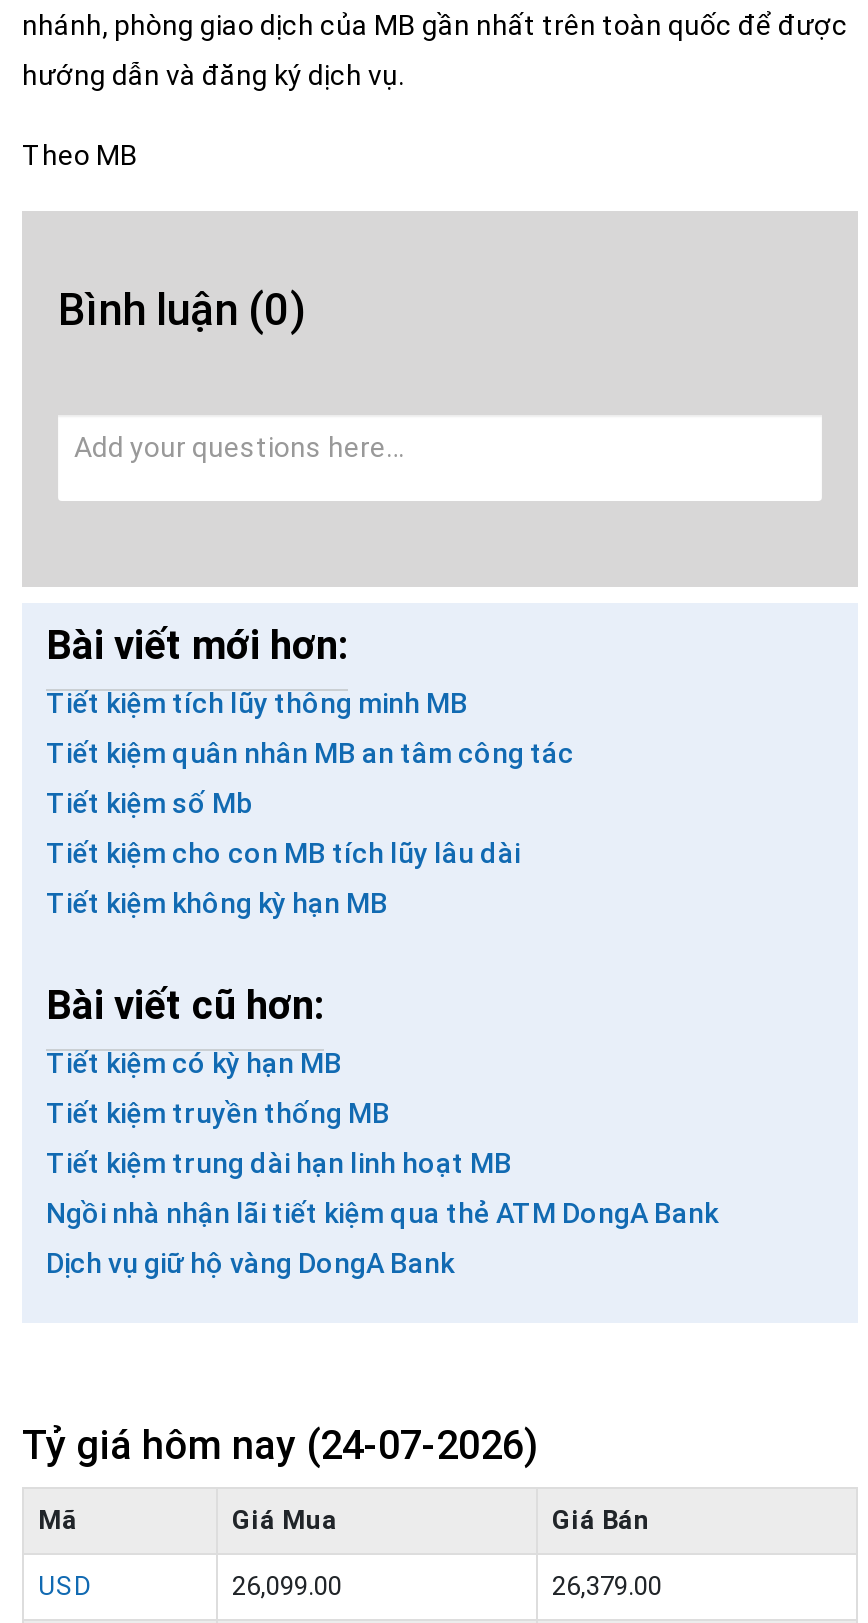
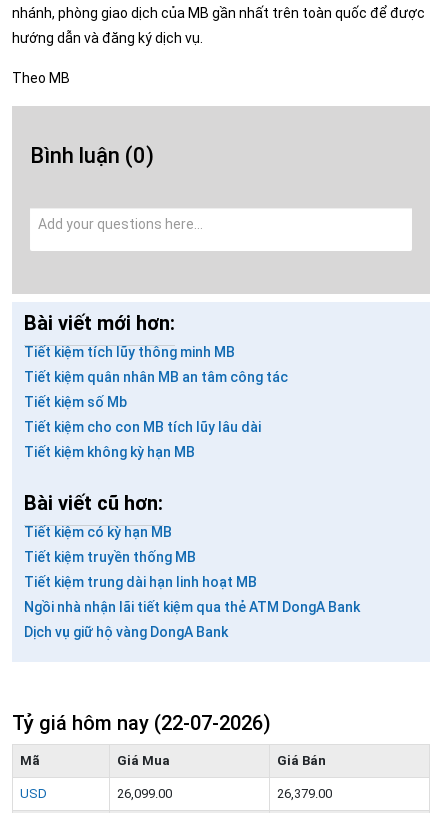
- Tỷ giá hôm nay (24-07-2026)
+ Tỷ giá hôm nay (22-07-2026)
